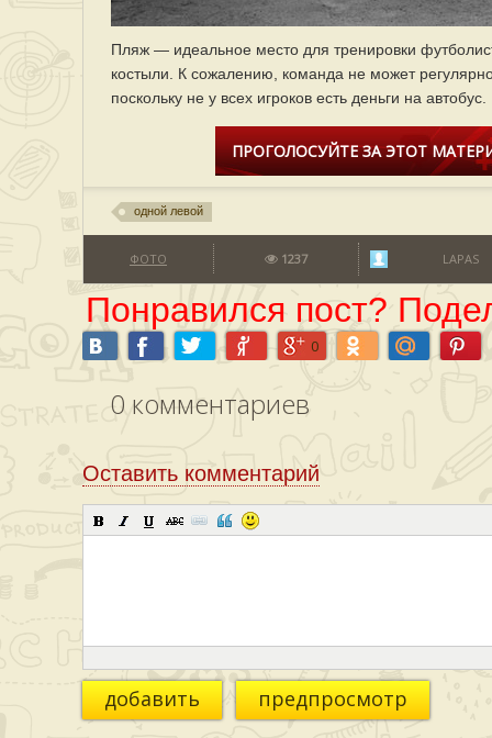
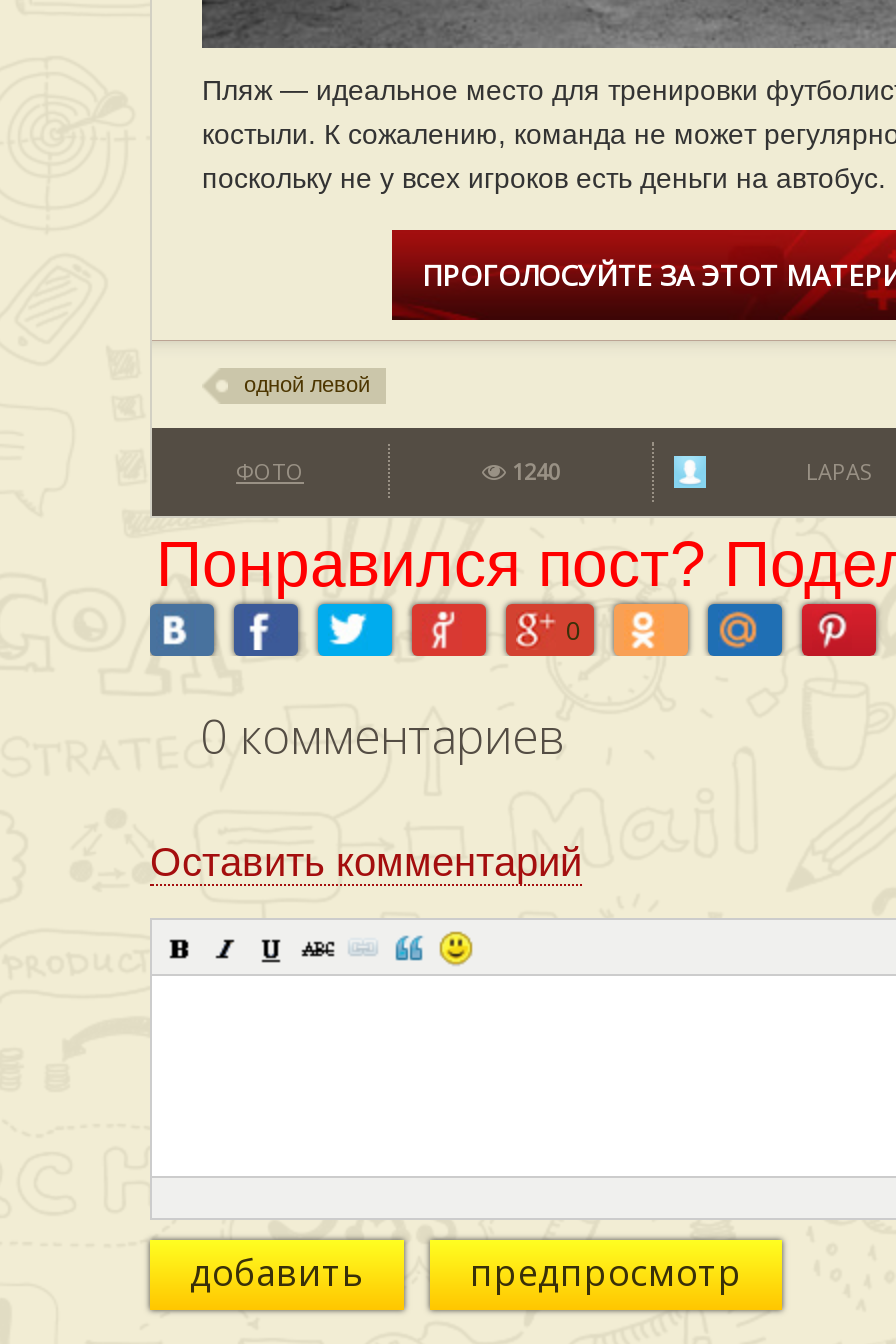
- 1237
+ 1240
